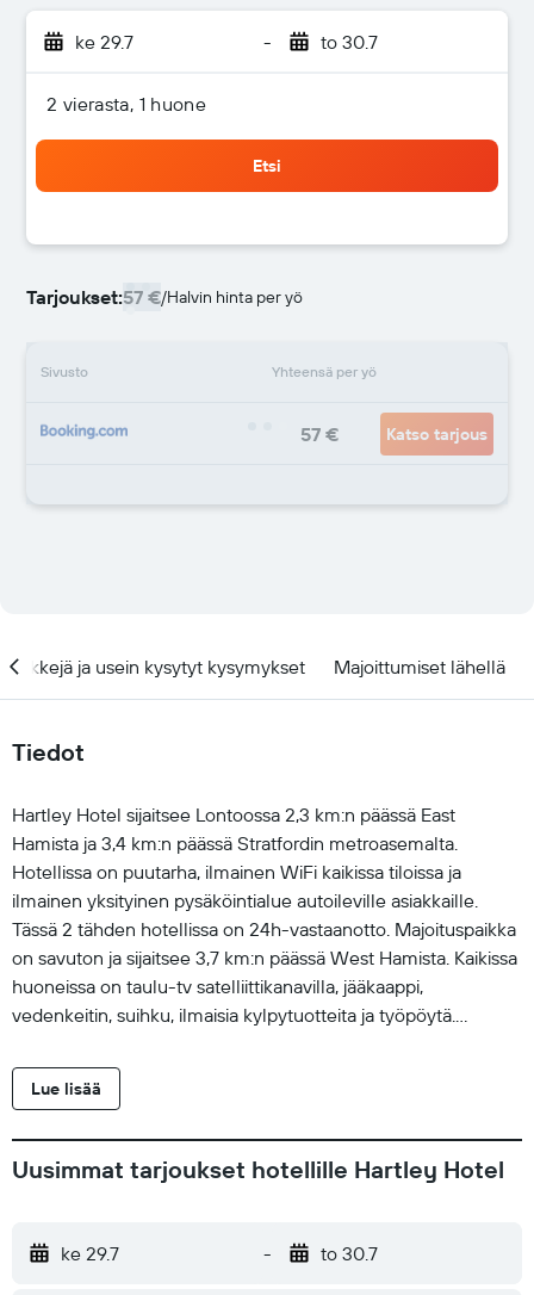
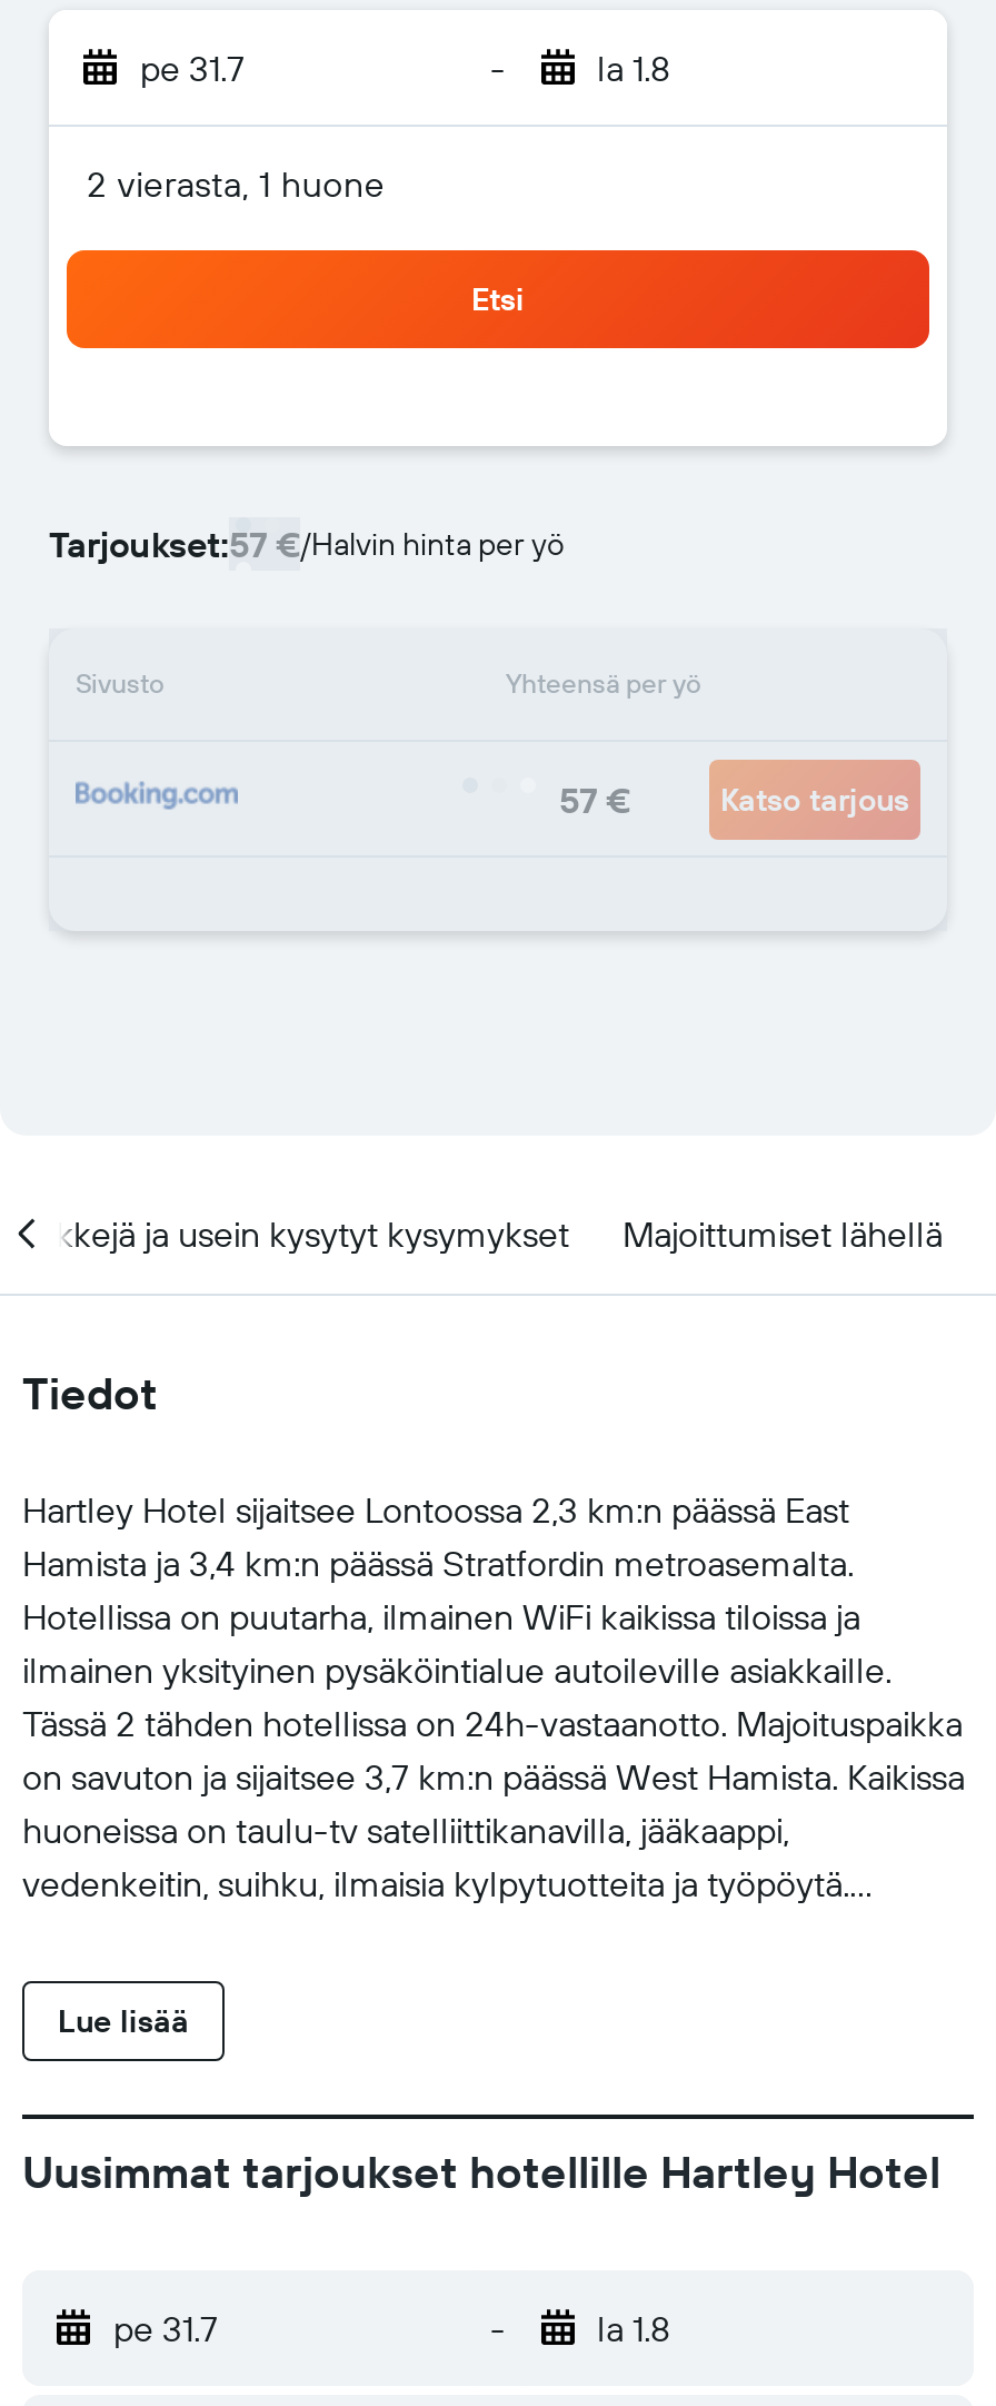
- ke 29.7
+ pe 31.7

- to 30.7
+ la 1.8

- ke 29.7
+ pe 31.7

- to 30.7
+ la 1.8
